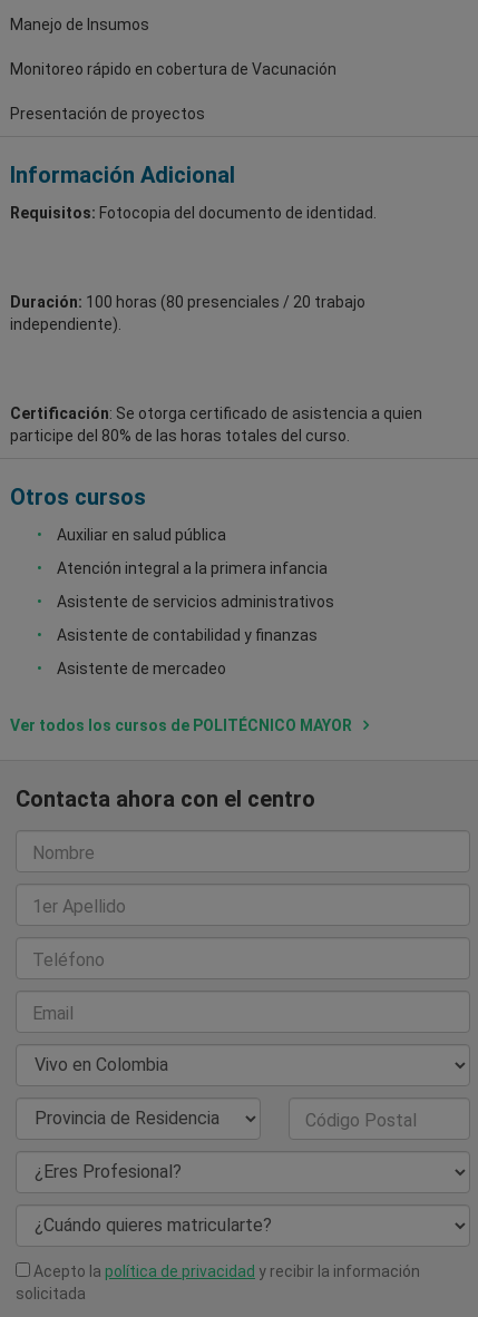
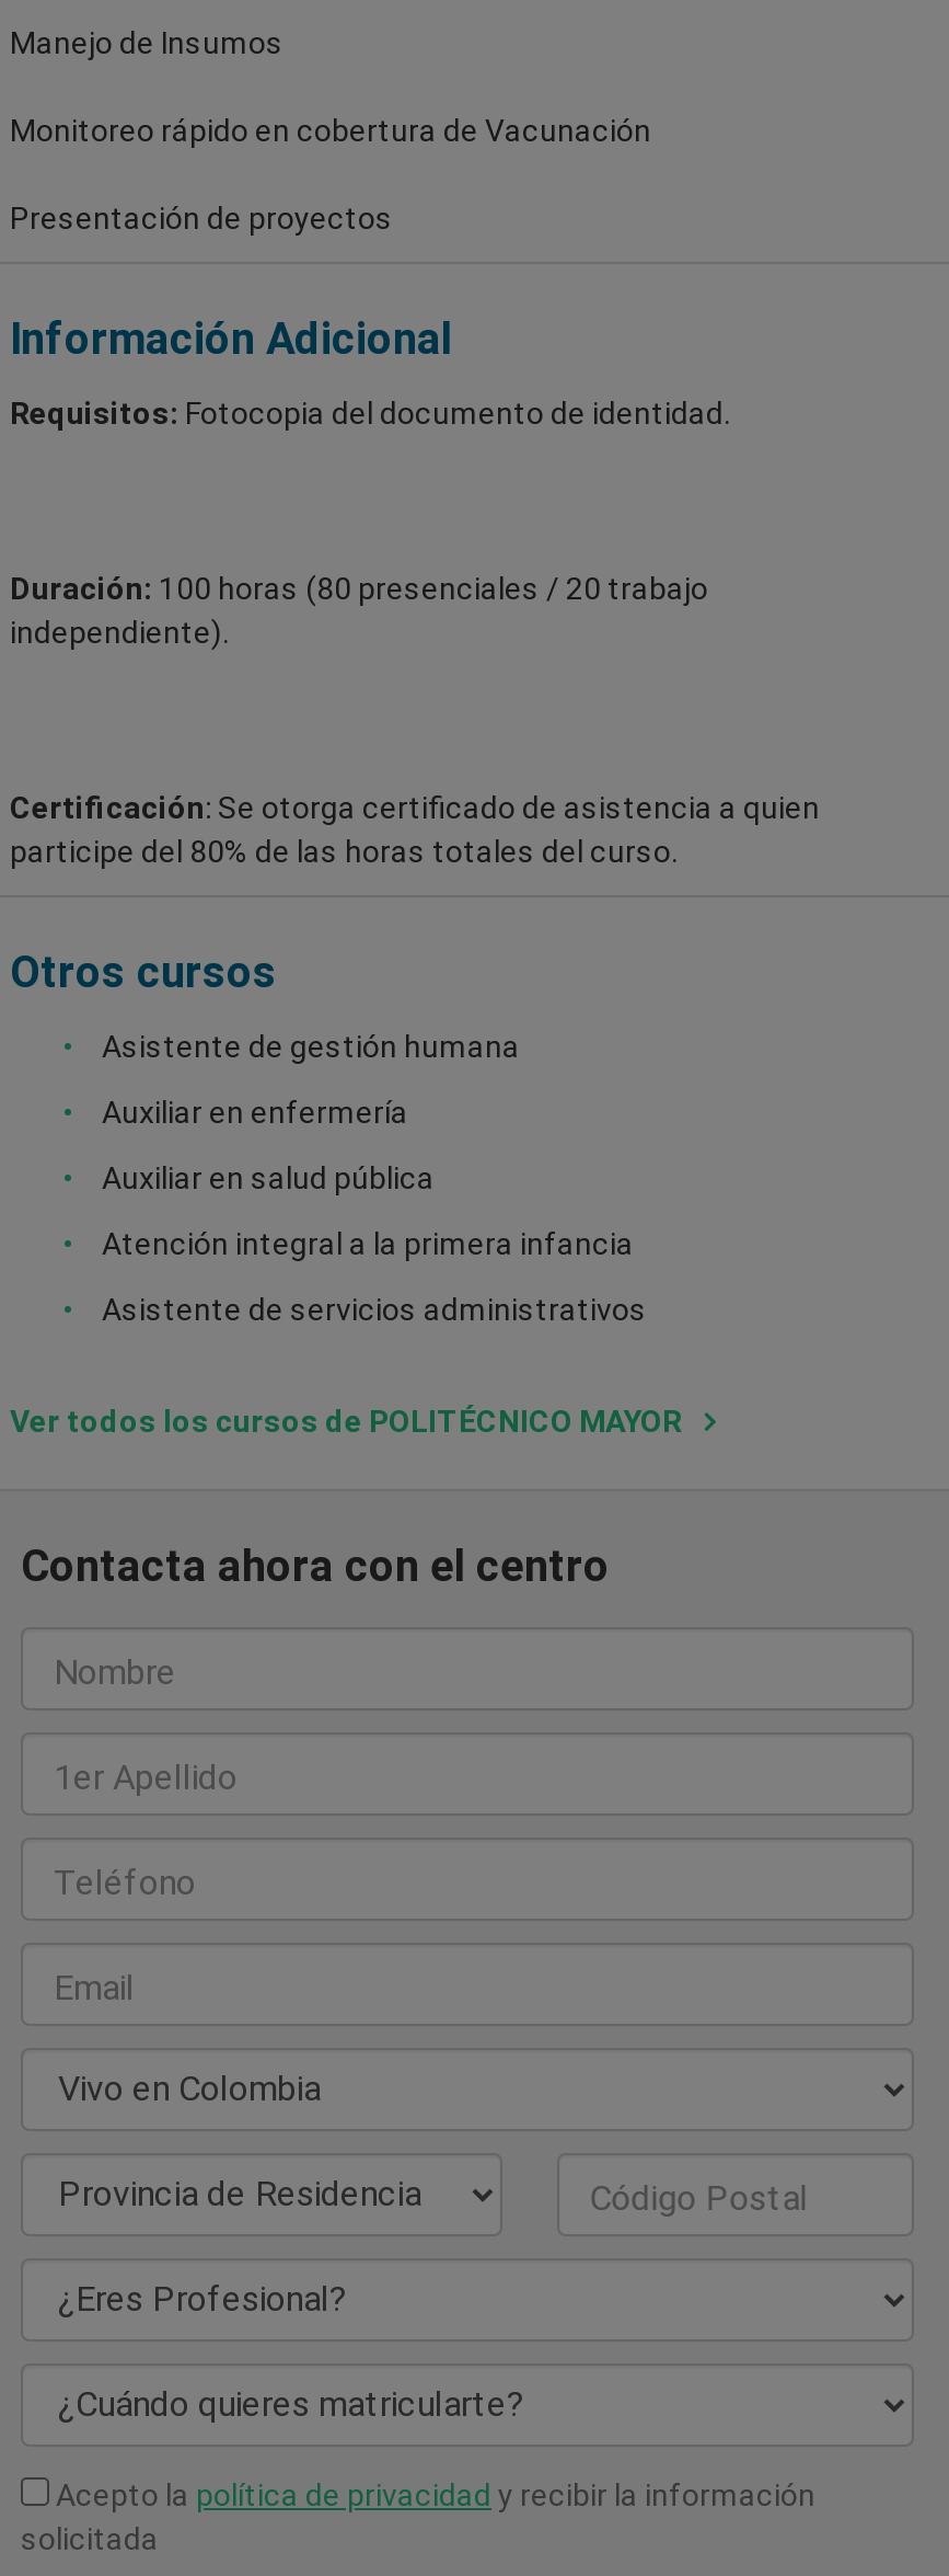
+ Asistente de gestión humana
+ Auxiliar en enfermería

moved down: Auxiliar en salud pública | Atención integral a la primera infancia | Asistente de servicios administrativos

- Asistente de contabilidad y finanzas
- Asistente de mercadeo
